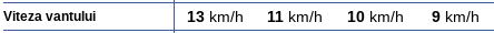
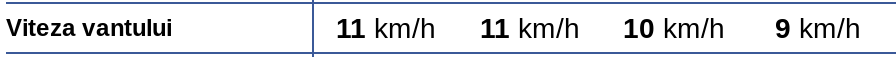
- 13 km/h 11 km/h 10 km/h 9 km/h
+ 11 km/h 11 km/h 10 km/h 9 km/h
